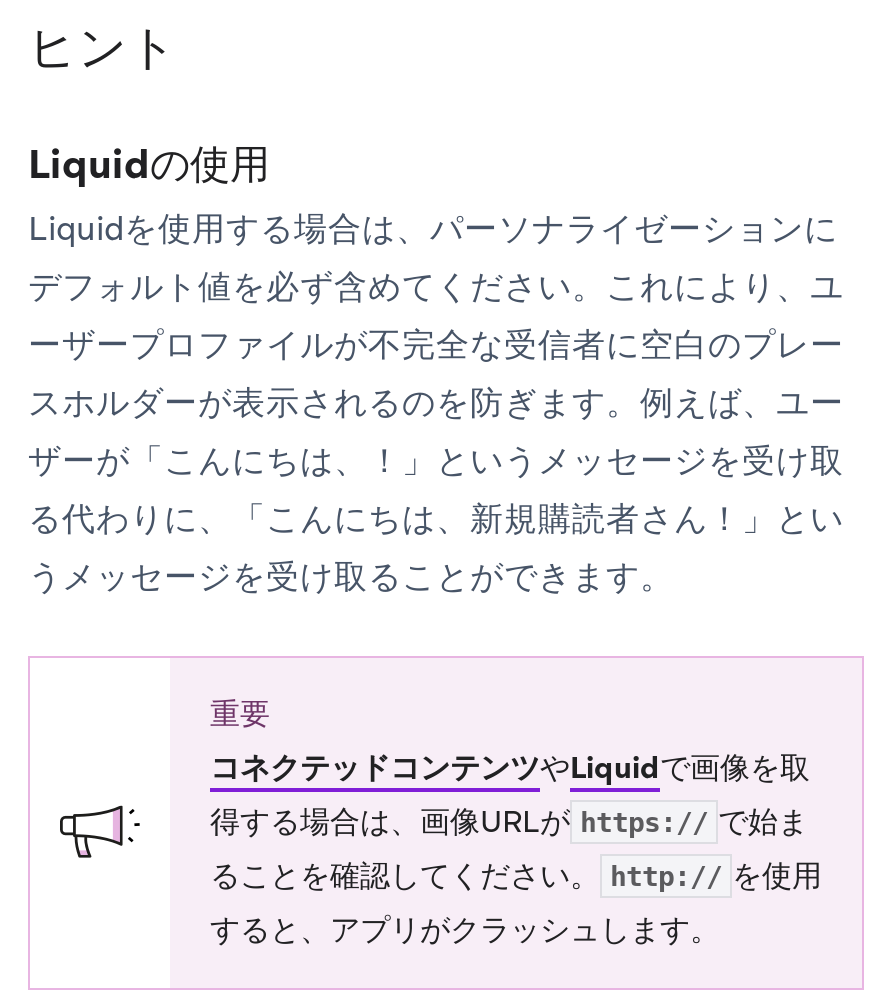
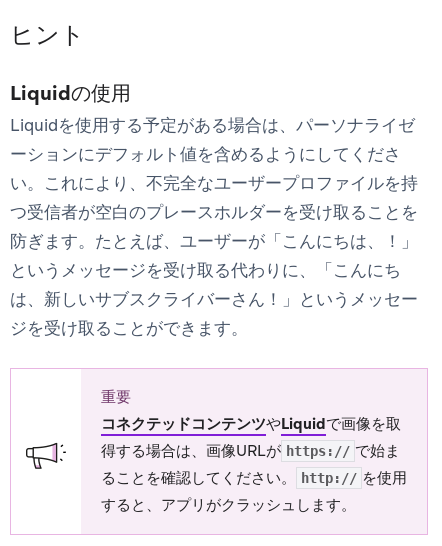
- Liquidを使用する場合は、パーソナライゼーションに
- デフォルト値を必ず含めてください。これにより、ユ
- ーザープロファイルが不完全な受信者に空白のプレー
- スホルダーが表示されるのを防ぎます。例えば、ユー
- ザーが「こんにちは、！」というメッセージを受け取
- る代わりに、「こんにちは、新規購読者さん！」とい
- うメッセージを受け取ることができます。
+ Liquidを使用する予定がある場合は、パーソナライゼ
+ ーションにデフォルト値を含めるようにしてくださ
+ い。これにより、不完全なユーザープロファイルを持
+ つ受信者が空白のプレースホルダーを受け取ることを
+ 防ぎます。たとえば、ユーザーが「こんにちは、！」
+ というメッセージを受け取る代わりに、「こんにち
+ は、新しいサブスクライバーさん！」というメッセー
+ ジを受け取ることができます。
